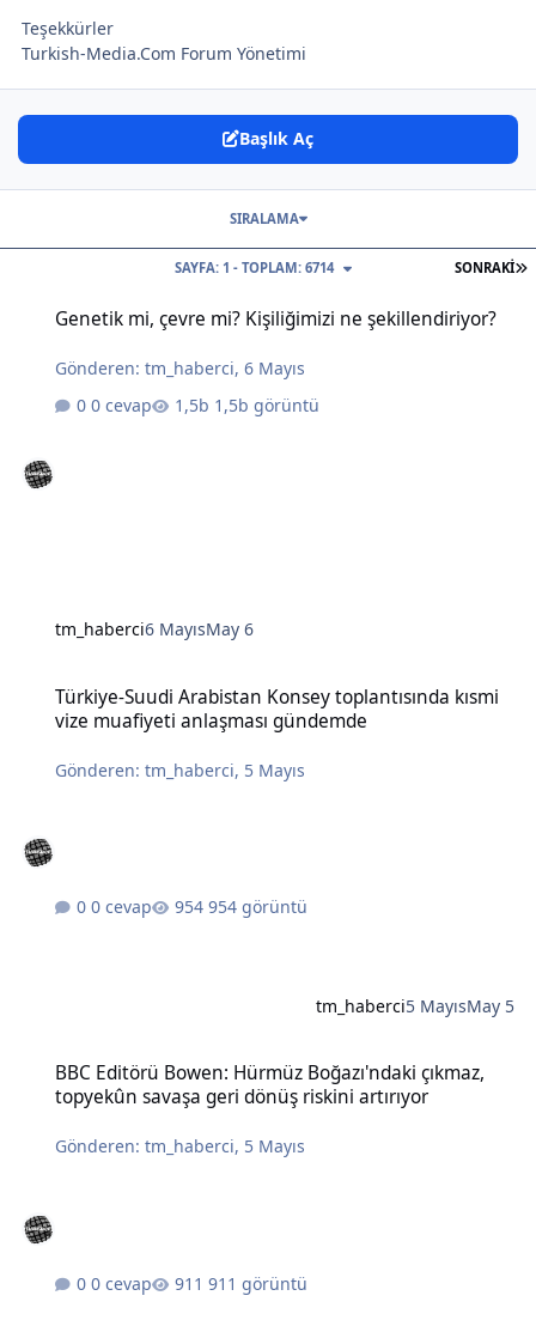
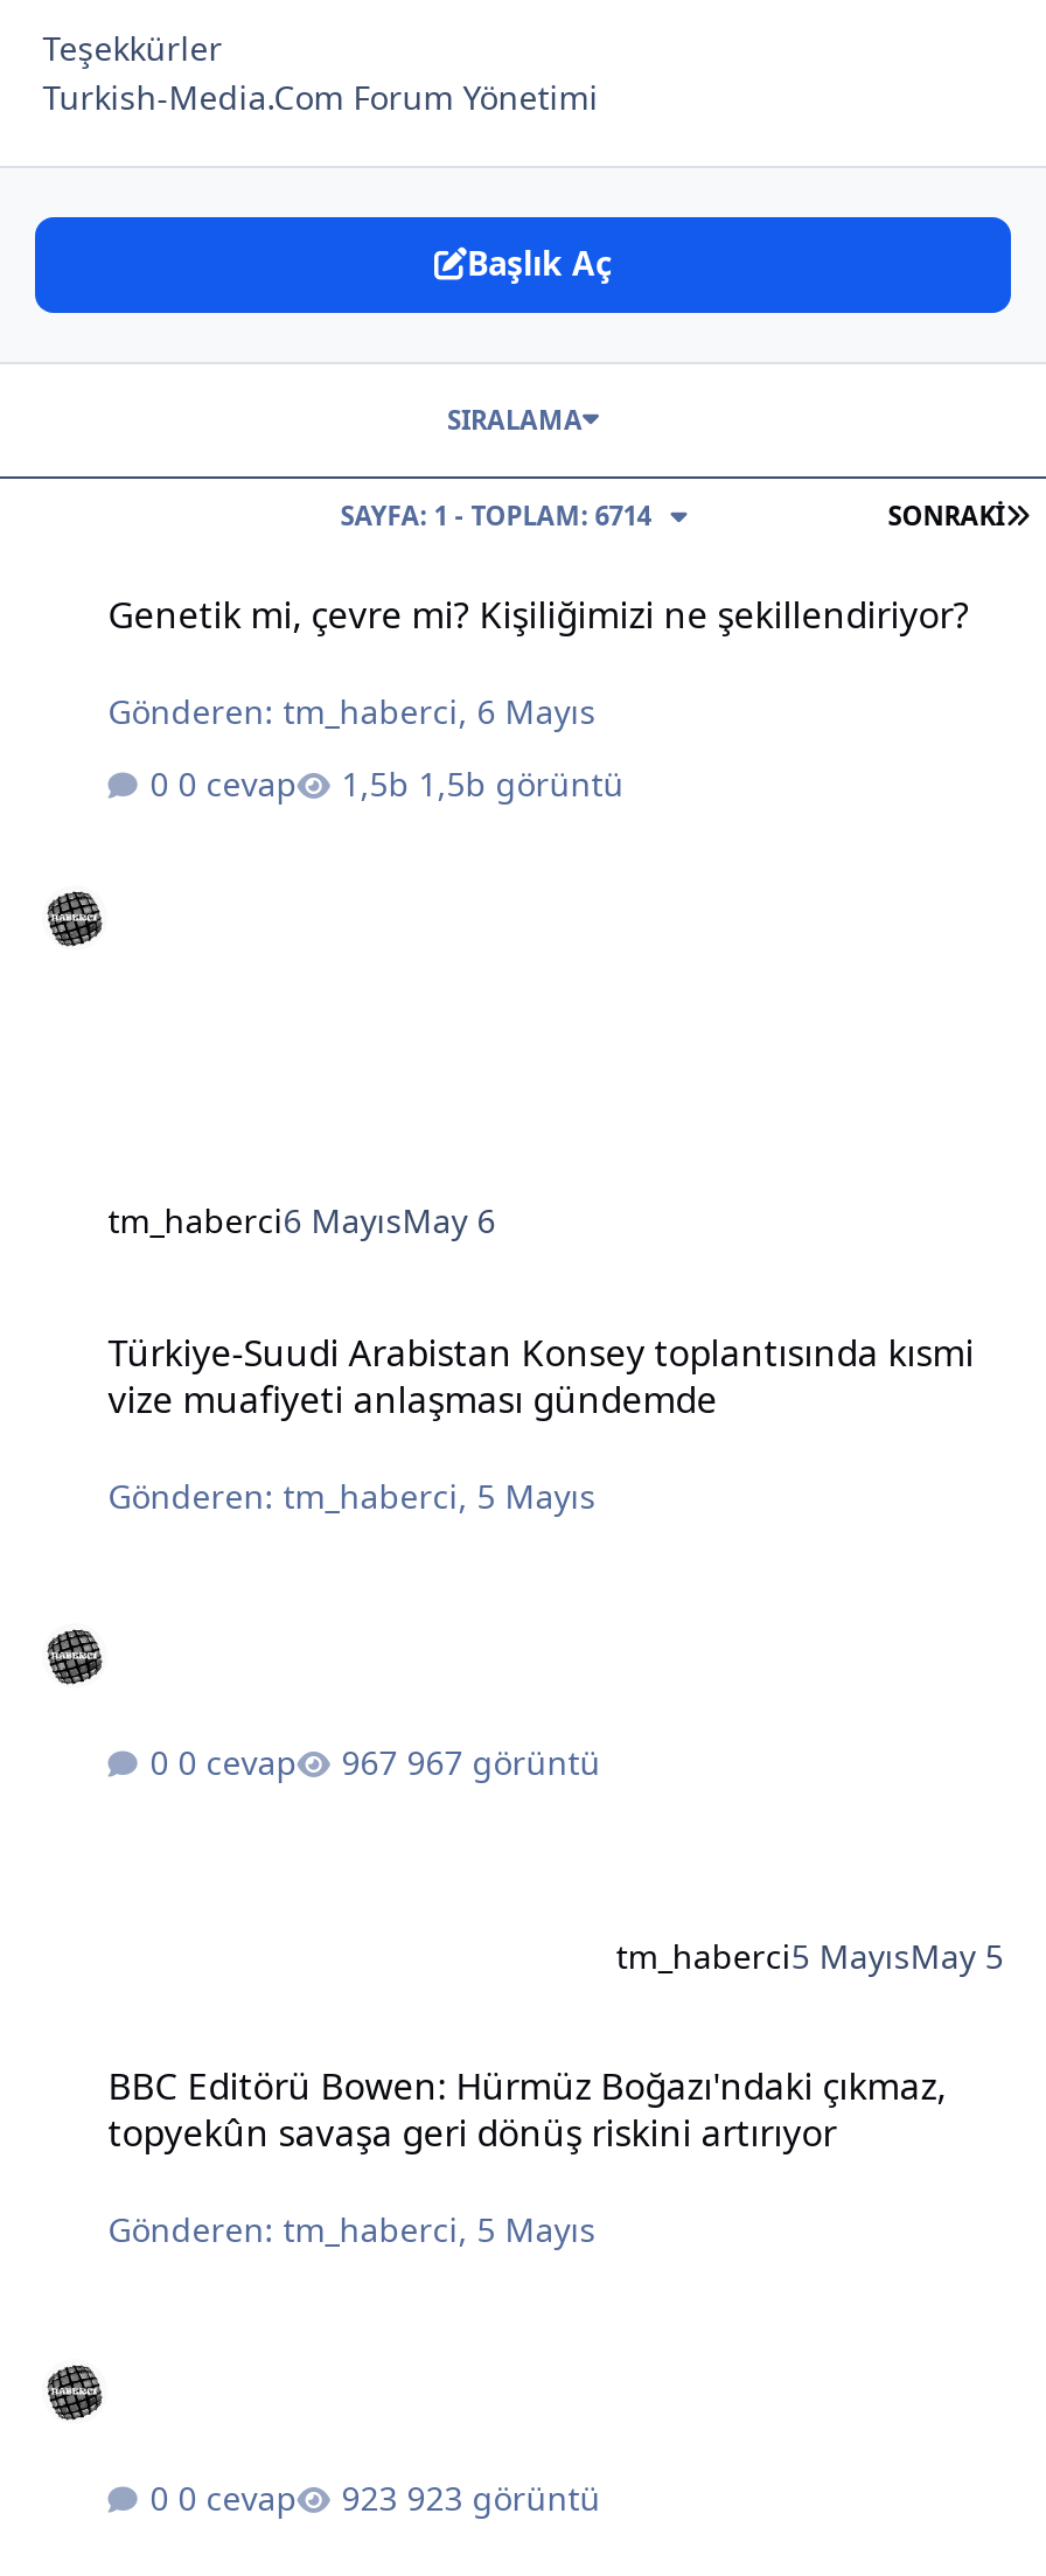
- 954 görüntü
+ 967 görüntü

- 911 görüntü
+ 923 görüntü
